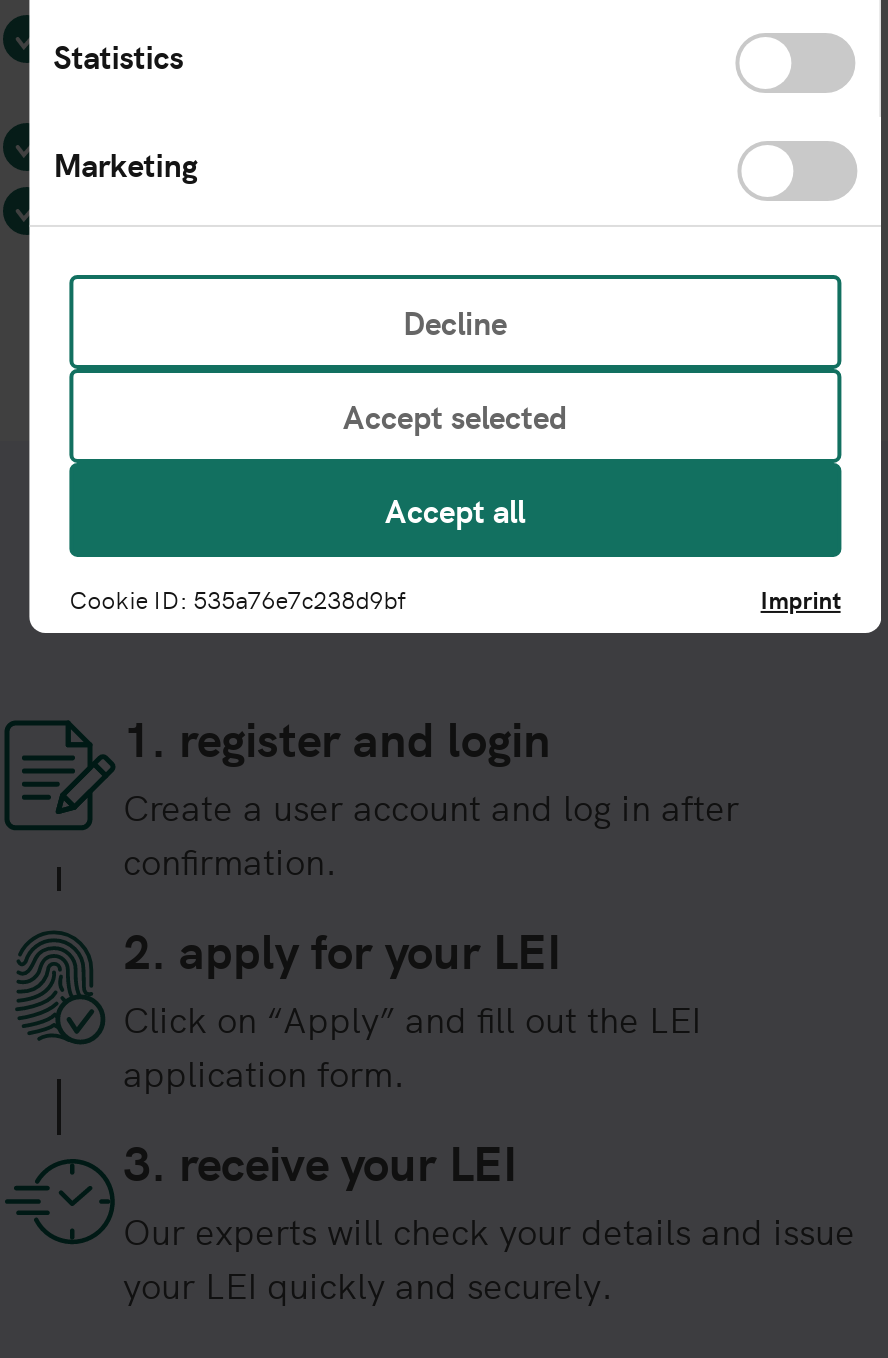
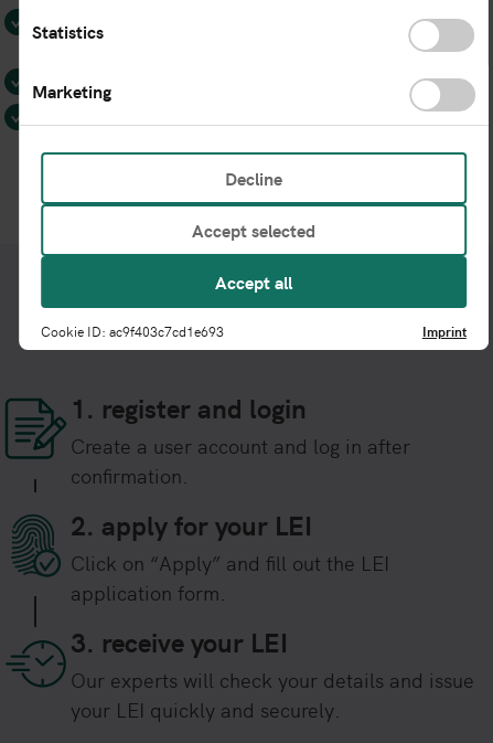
- Cookie ID: 535a76e7c238d9bf
+ Cookie ID: ac9f403c7cd1e693
